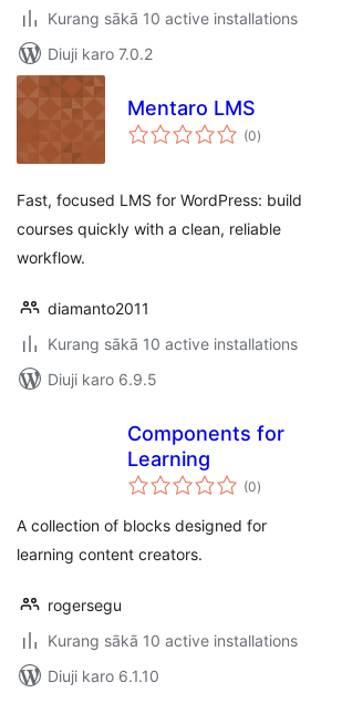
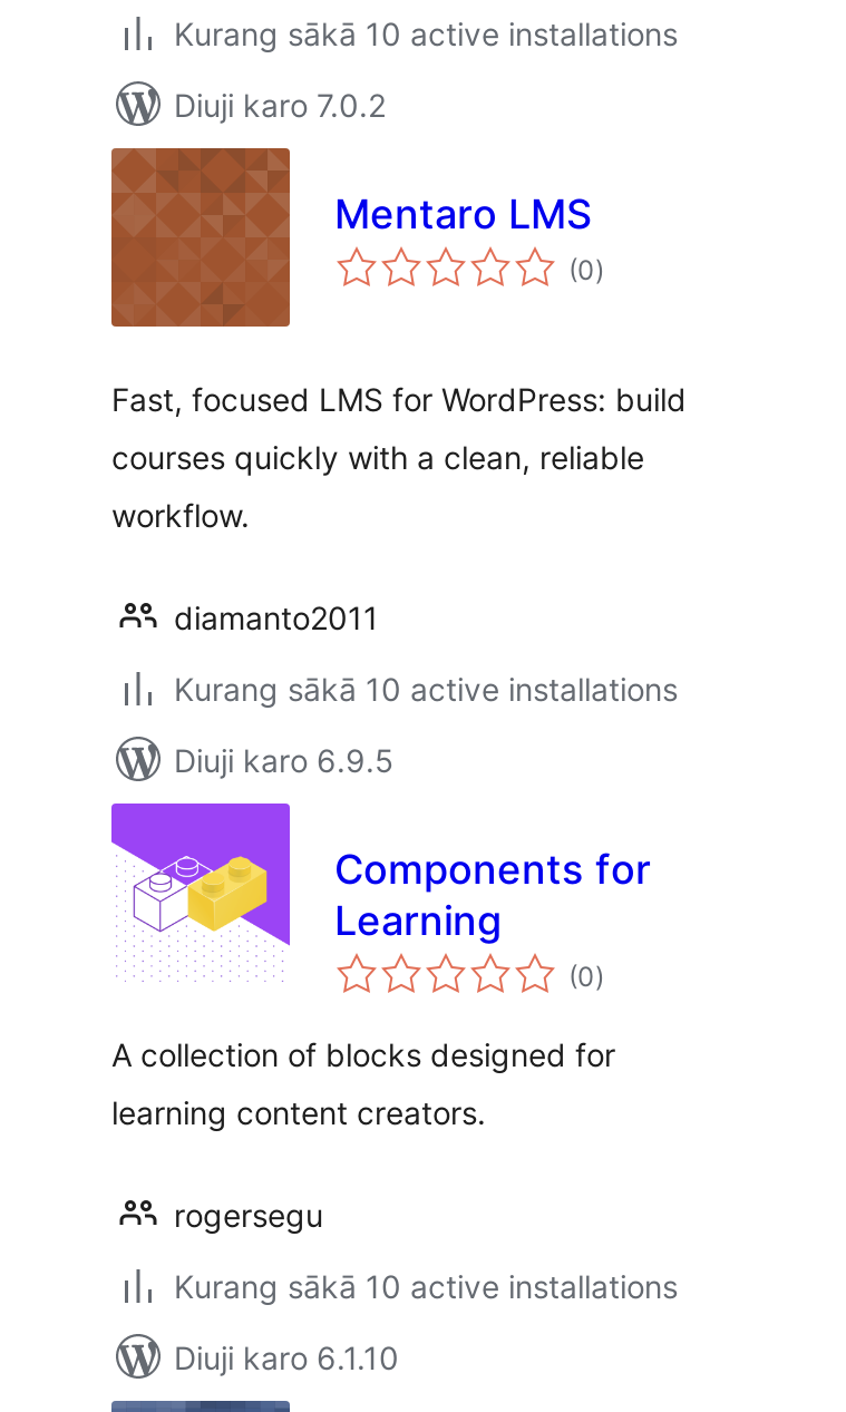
+ [image]
